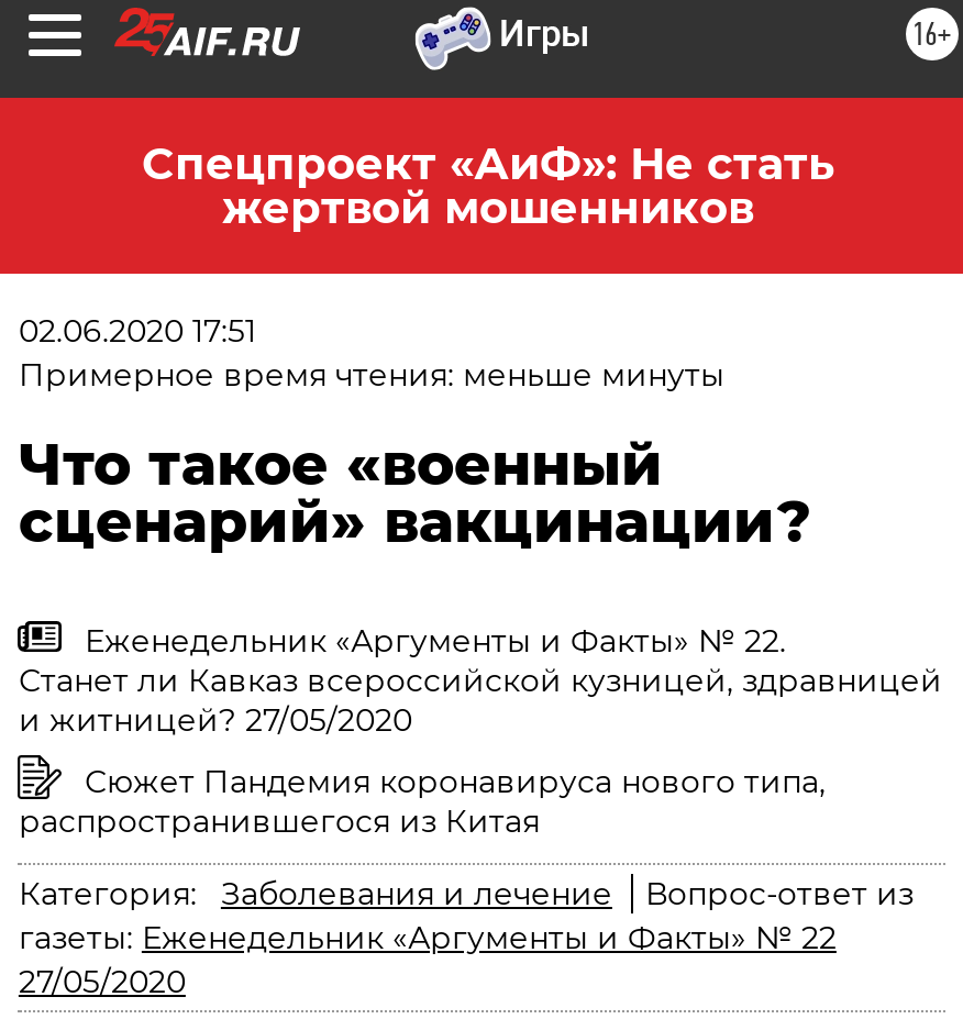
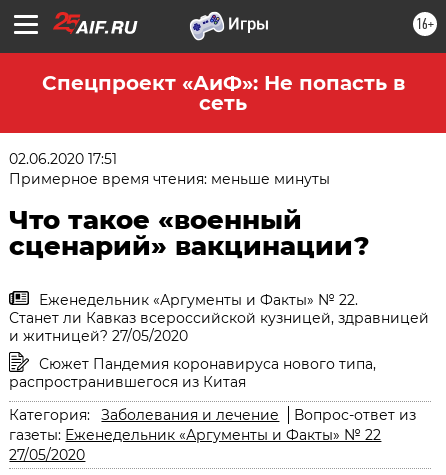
- Спецпроект «АиФ»: Не стать
- жертвой мошенников
+ Спецпроект «АиФ»: Не попасть в
+ сеть
